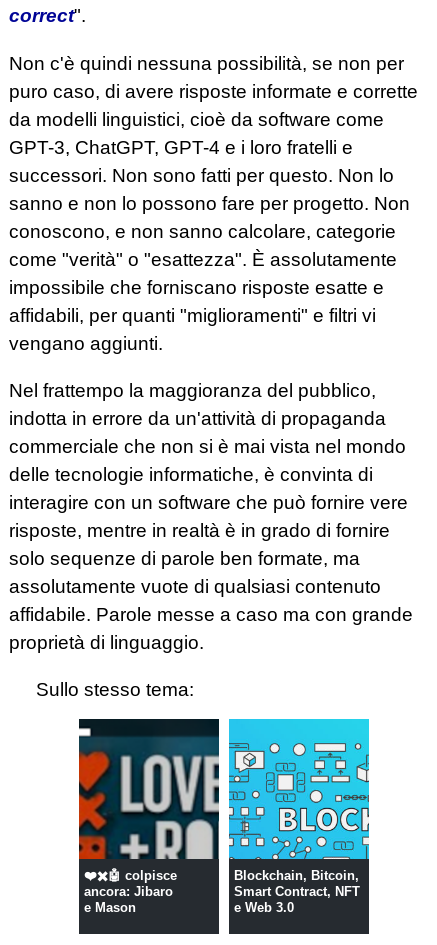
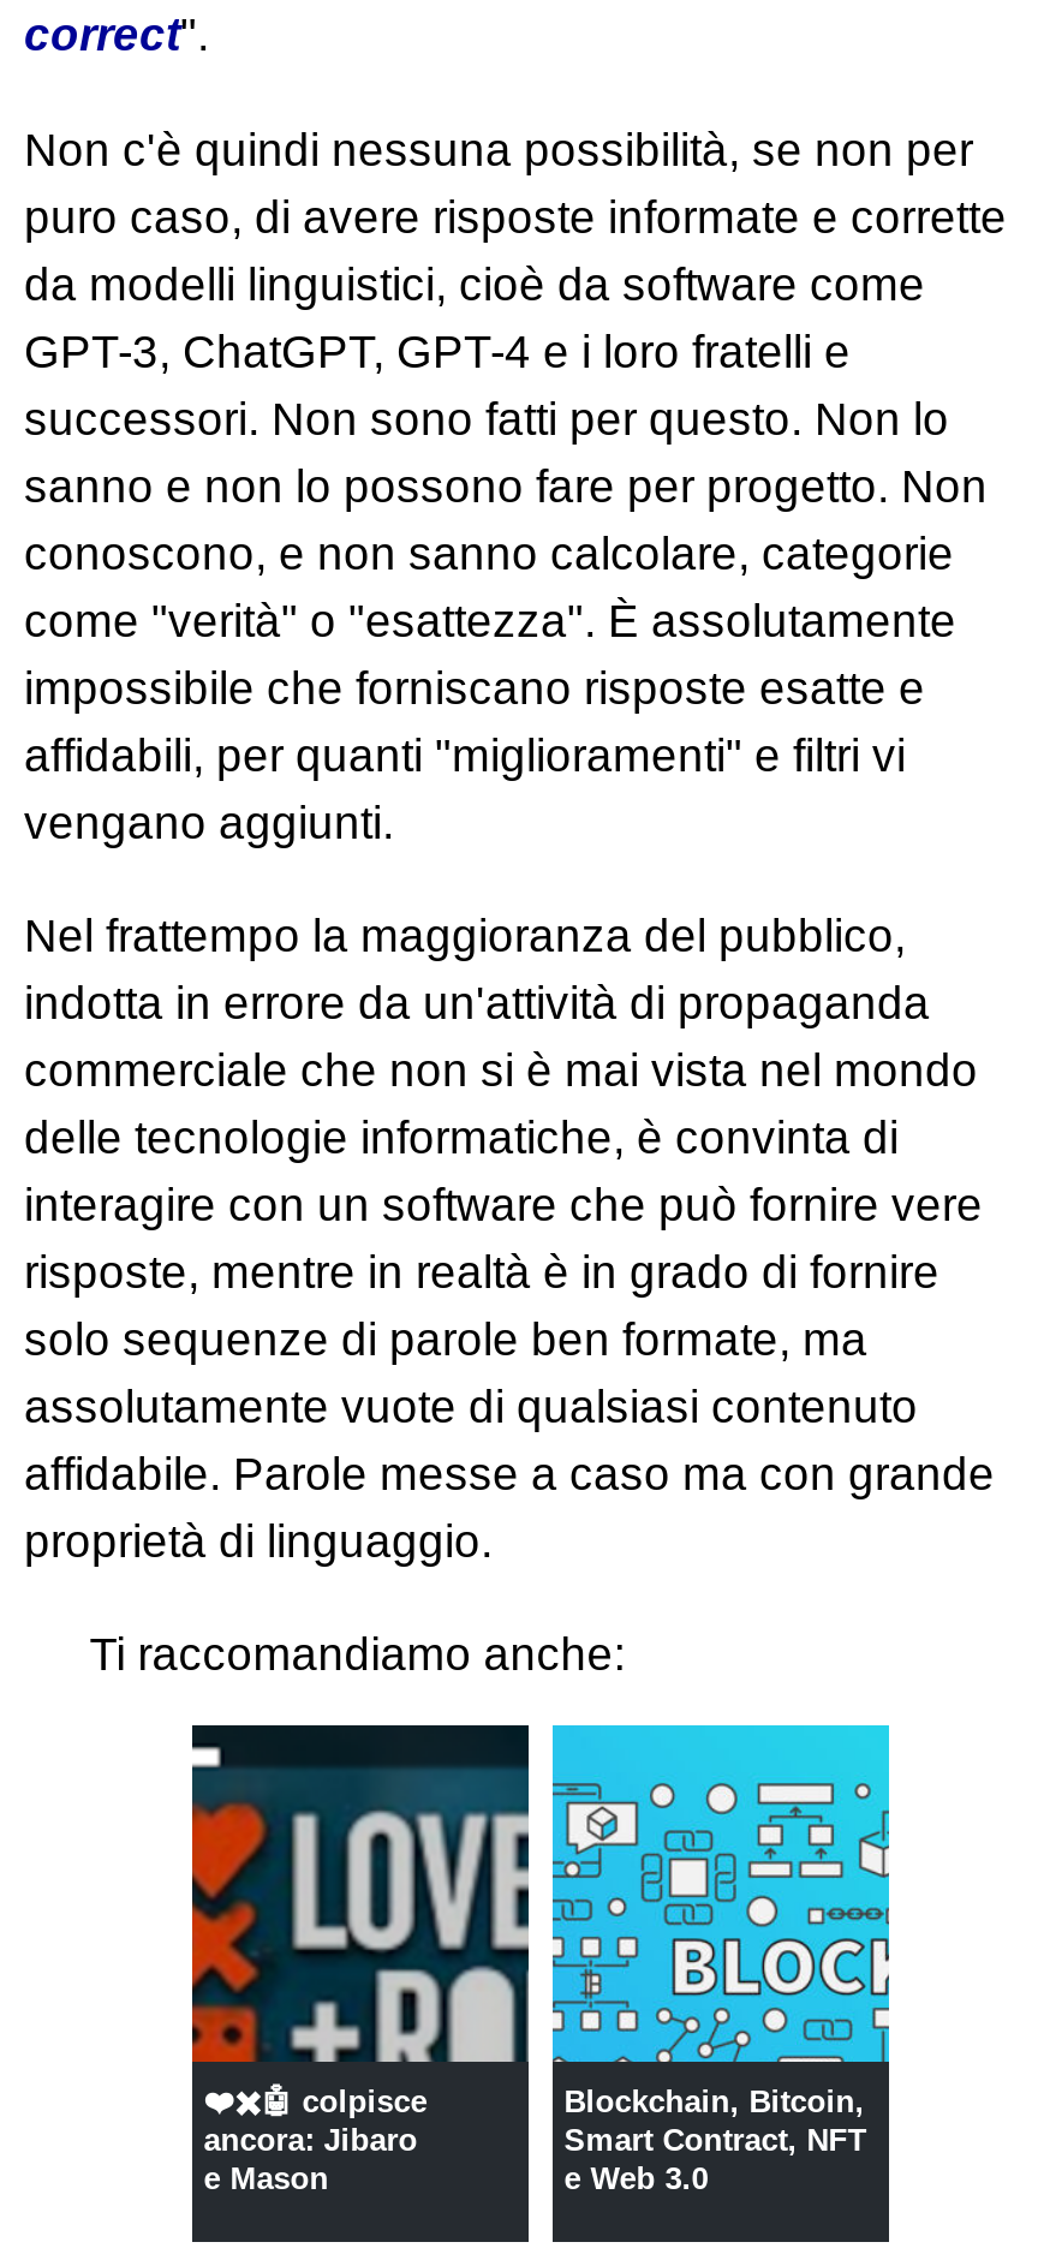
- Sullo stesso tema:
+ Ti raccomandiamo anche:
